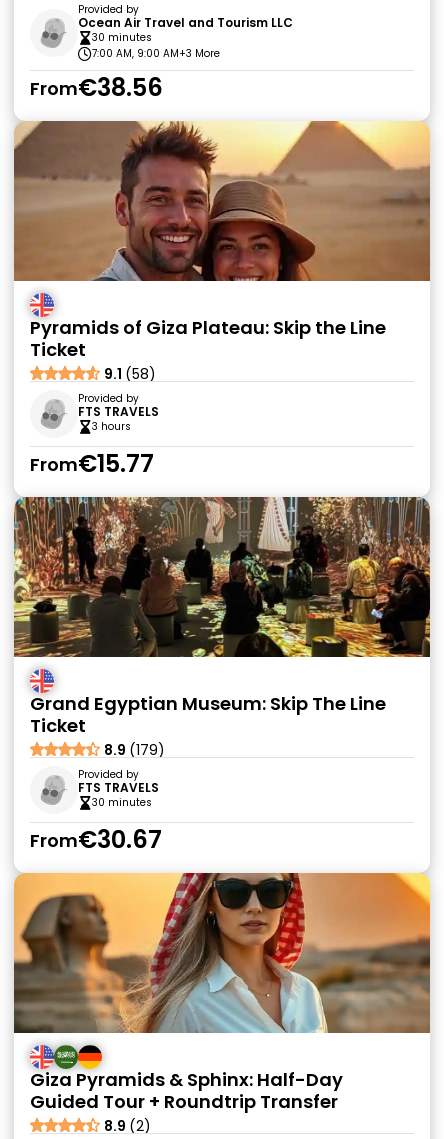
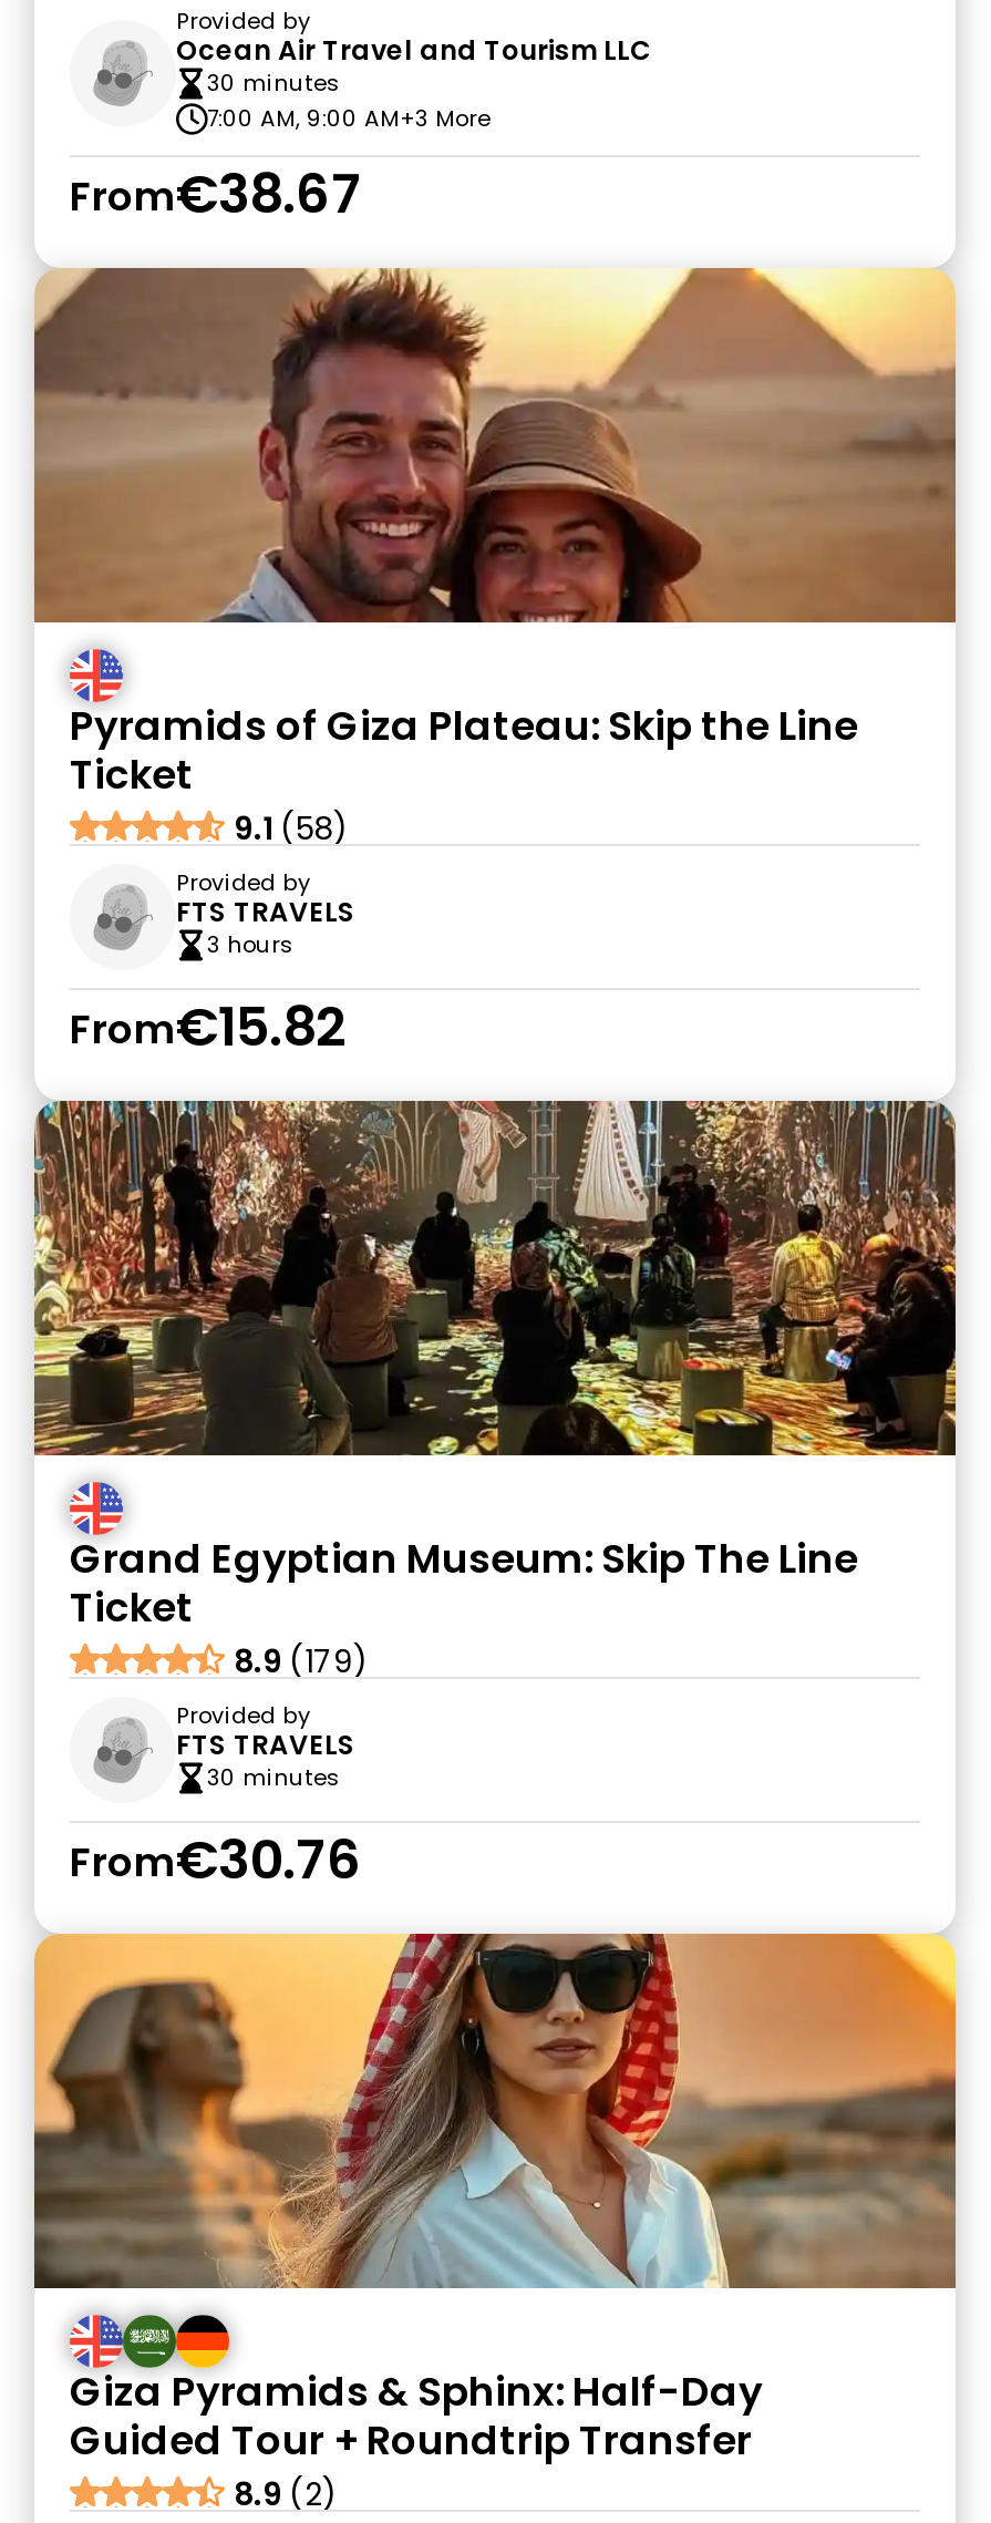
- From€38.56
+ From€38.67

- From€15.77
+ From€15.82

- From€30.67
+ From€30.76
